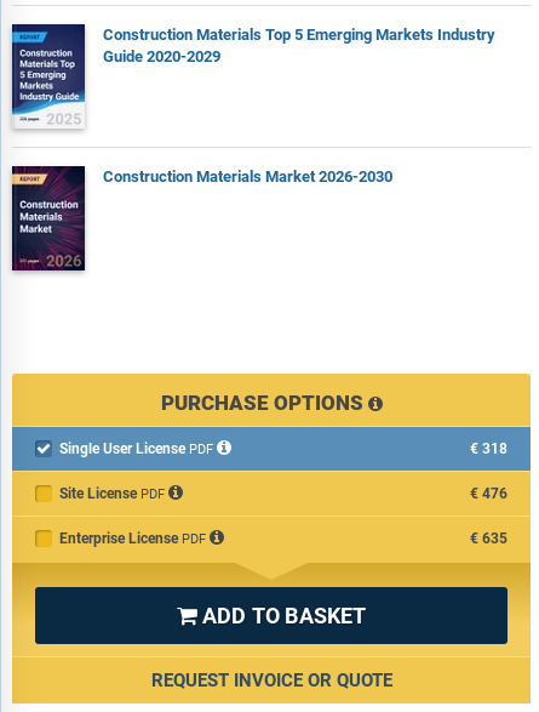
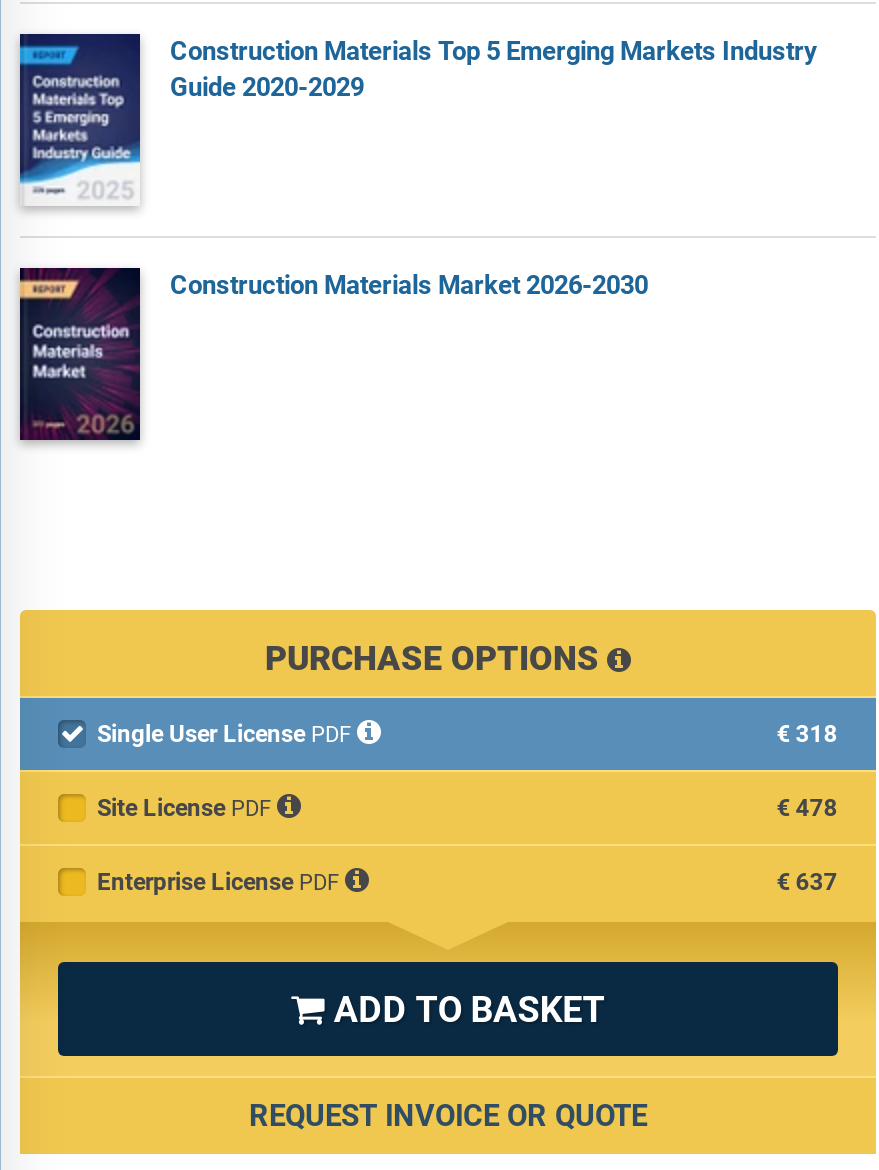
- €476
+ €478

- €635
+ €637
